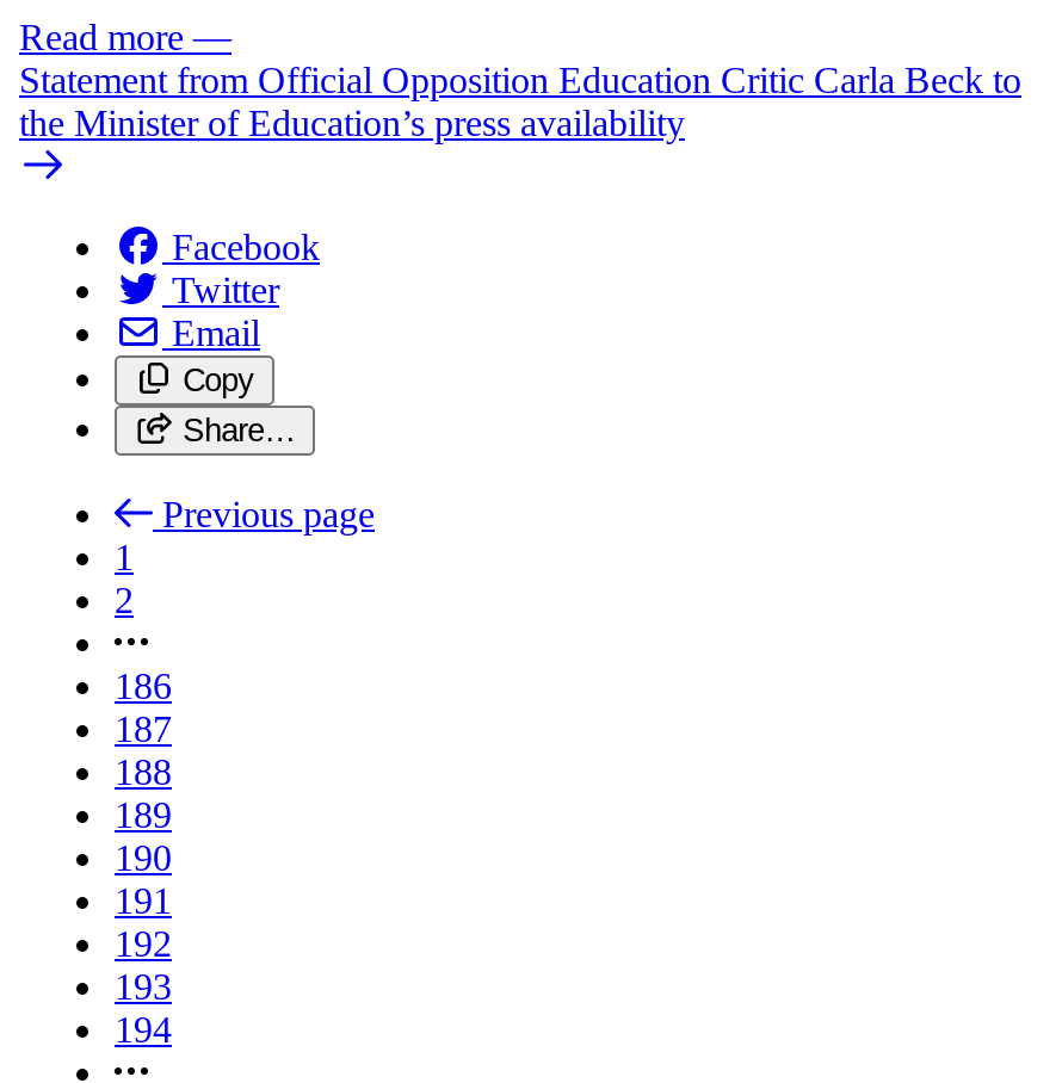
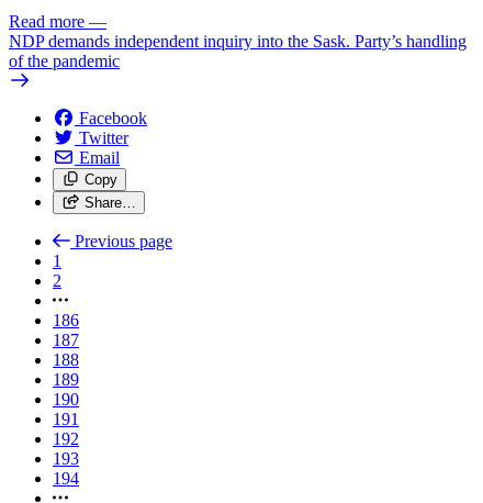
- Statement from Official Opposition Education Critic Carla Beck to
- the Minister of Education’s press availability
+ NDP demands independent inquiry into the Sask. Party’s handling
+ of the pandemic
